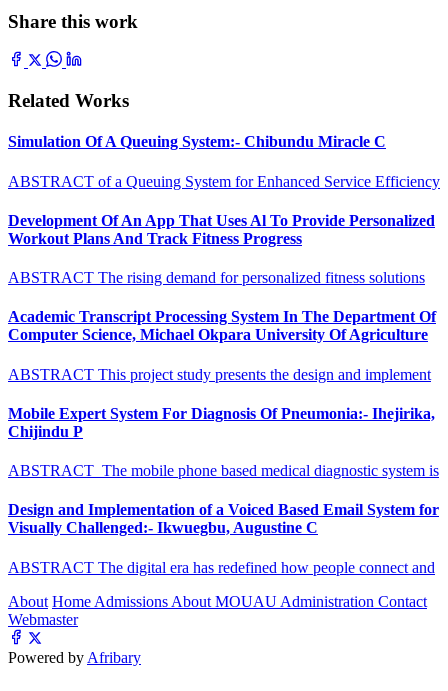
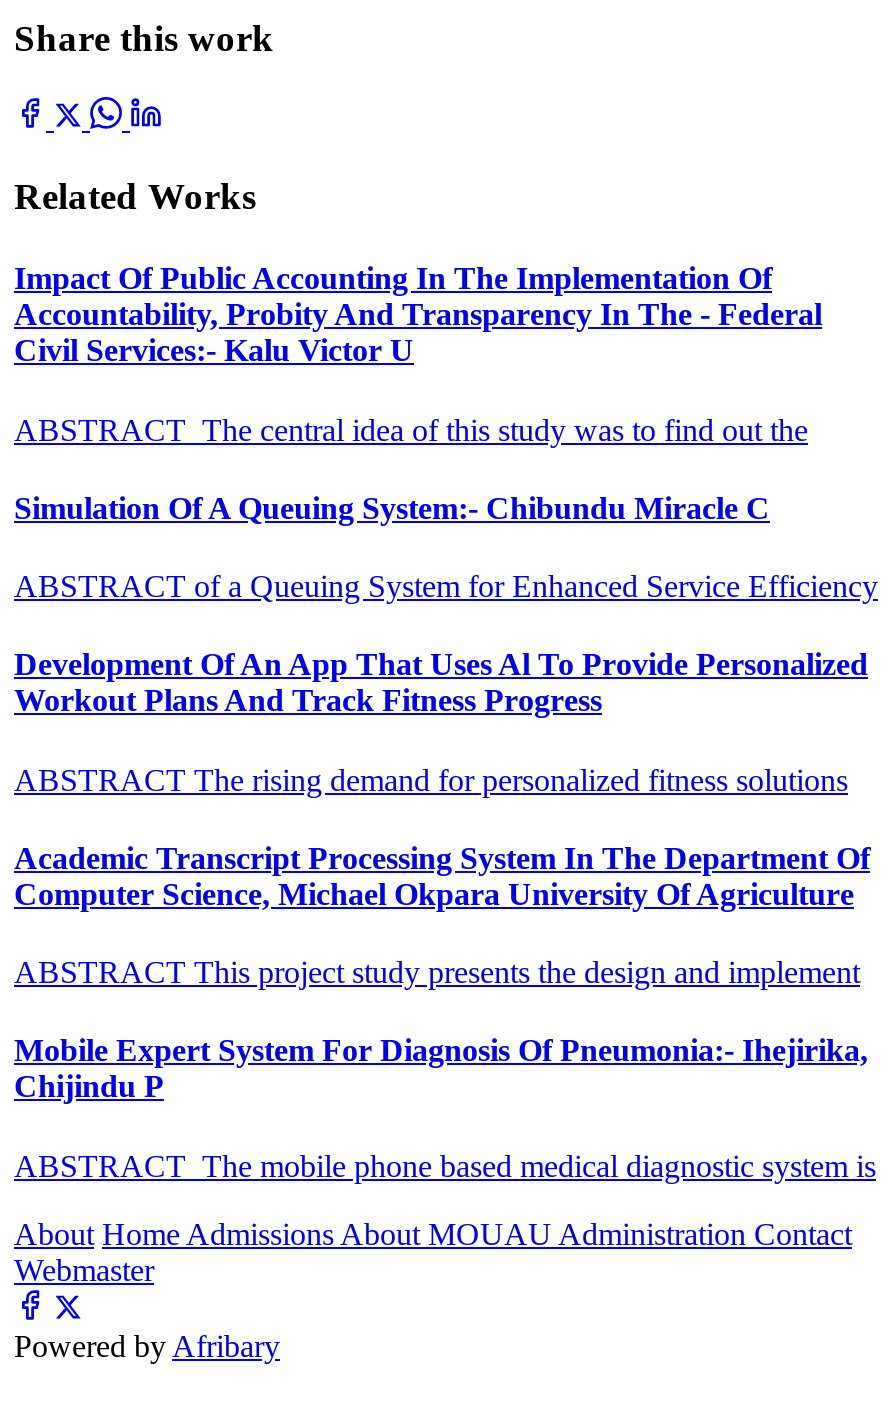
+ Impact Of Public Accounting In The Implementation Of
+ Accountability, Probity And Transparency In The - Federal
+ Civil Services:- Kalu Victor U
+ ABSTRACT The central idea of this study was to find out the

moved down: Simulation Of A Queuing System:- Chibundu Miracle C | ABSTRACT of a Queuing System for Enhanced Service Efficiency | Development Of An App That Uses Al To Provide Personalized | ... | Chijindu P | ABSTRACT The mobile phone based medical diagnostic system is

- Design and Implementation of a Voiced Based Email System for
- Visually Challenged:- Ikwuegbu, Augustine C
- ABSTRACT The digital era has redefined how people connect and
